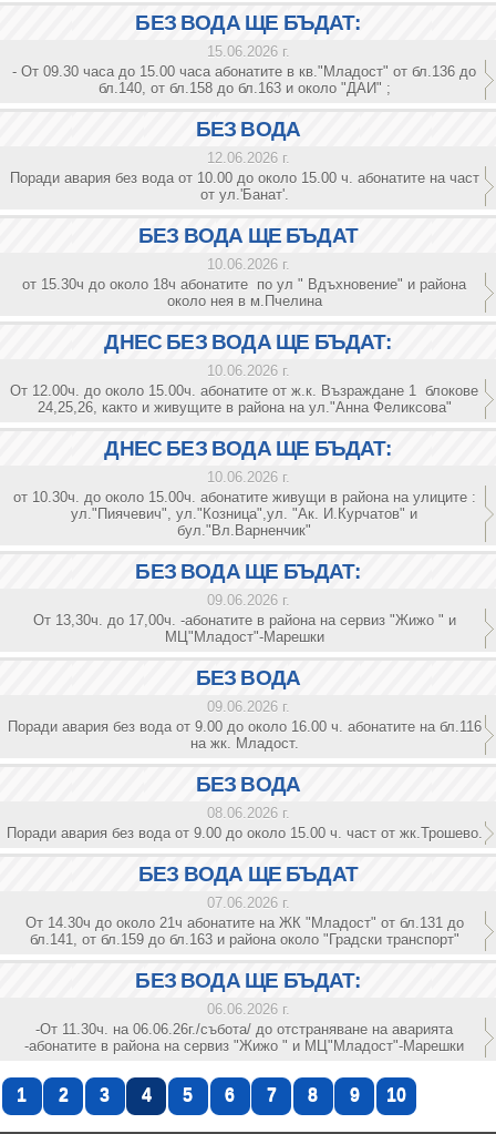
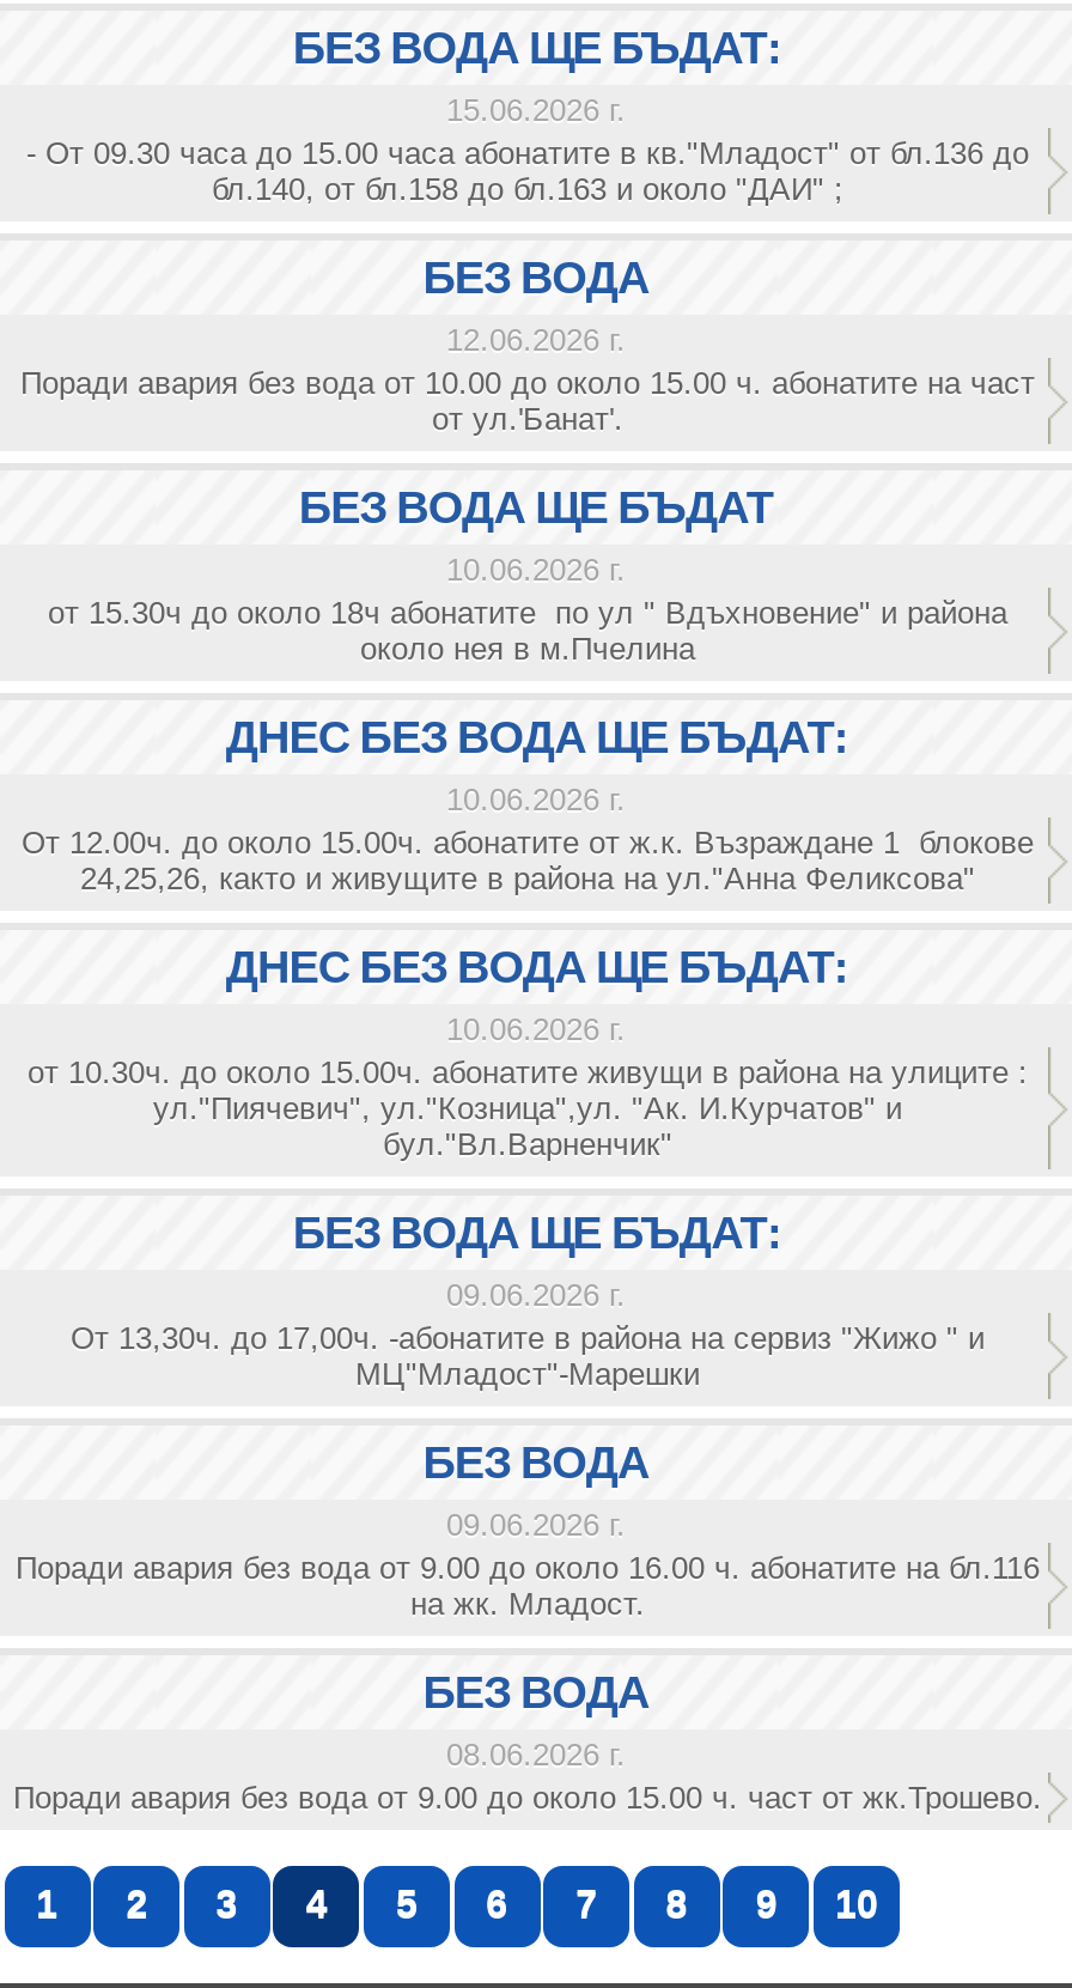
- БЕЗ ВОДА ЩЕ БЪДАТ
- 07.06.2026 г.
- От 14.30ч до около 21ч абонатите на ЖК "Младост" от бл.131 до
- бл.141, от бл.159 до бл.163 и района около "Градски транспорт"
- БЕЗ ВОДА ЩЕ БЪДАТ:
- 06.06.2026 г.
- -От 11.30ч. на 06.06.26г./събота/ до отстраняване на аварията
- -абонатите в района на сервиз "Жижо " и МЦ"Младост"-Марешки
